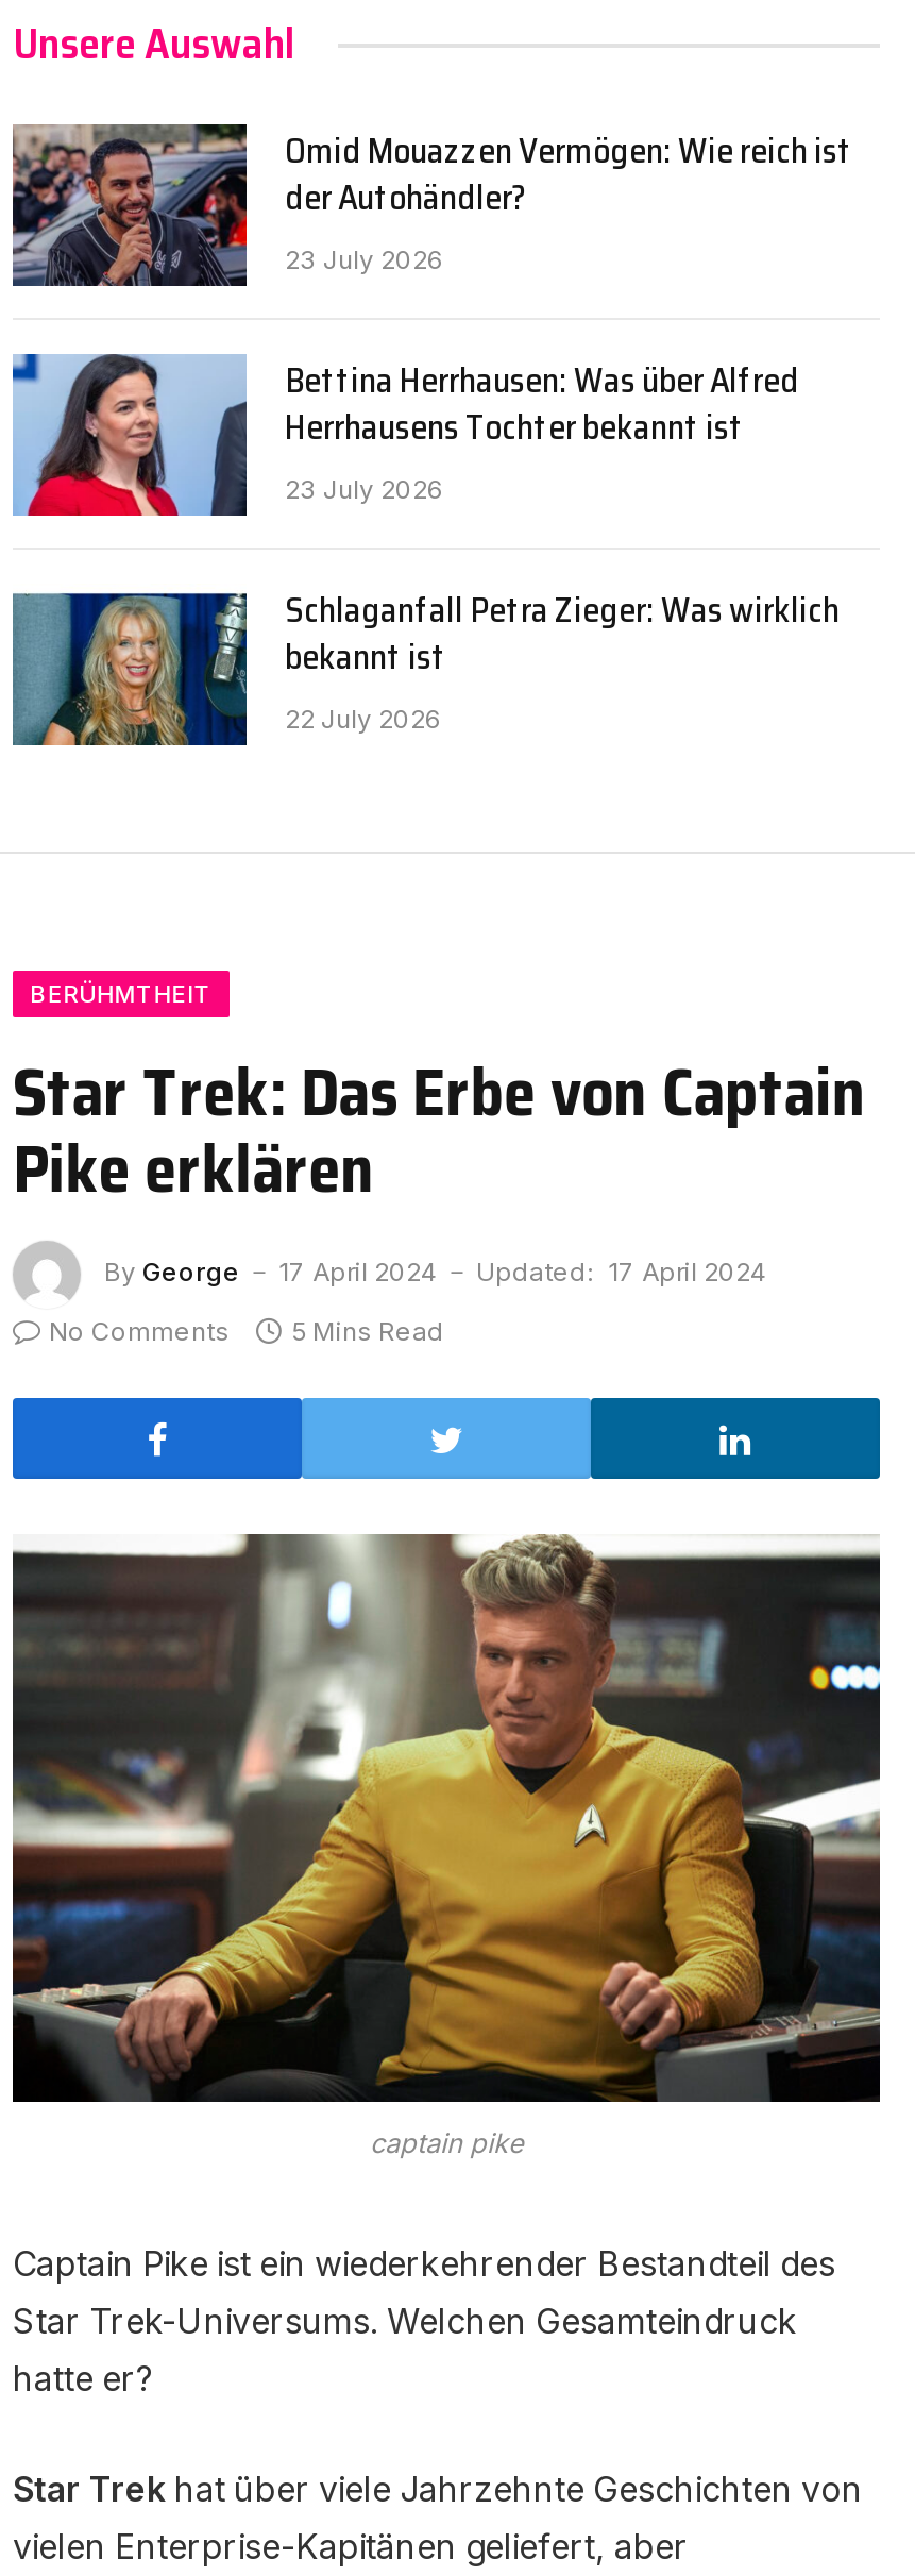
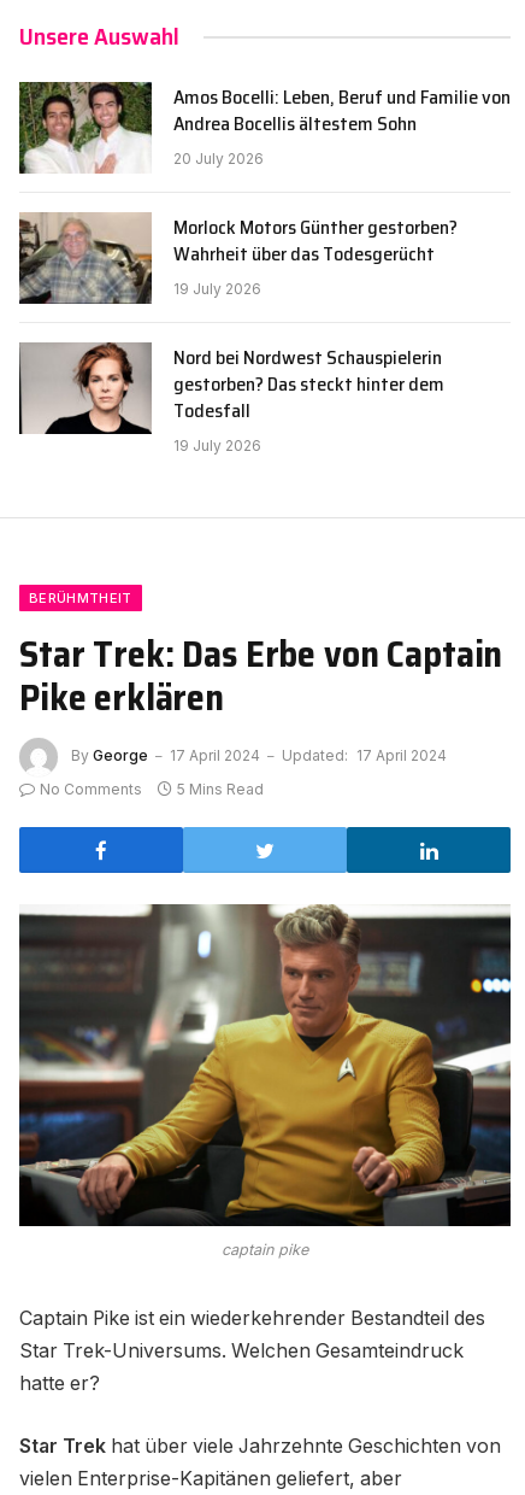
- [image]
- Omid Mouazzen Vermögen: Wie reich ist
- der Autohändler?
- 23 July 2026
+ [image]
+ Amos Bocelli: Leben, Beruf und Familie von
+ Andrea Bocellis ältestem Sohn
+ 20 July 2026

- [image]
- Bettina Herrhausen: Was über Alfred
- Herrhausens Tochter bekannt ist
- 23 July 2026
+ [image]
+ Morlock Motors Günther gestorben?
+ Wahrheit über das Todesgerücht
+ 19 July 2026

- [image]
- Schlaganfall Petra Zieger: Was wirklich
- bekannt ist
- 22 July 2026
+ [image]
+ Nord bei Nordwest Schauspielerin
+ gestorben? Das steckt hinter dem
+ Todesfall
+ 19 July 2026
